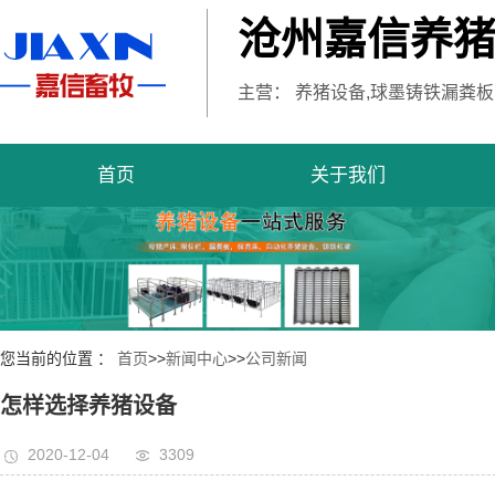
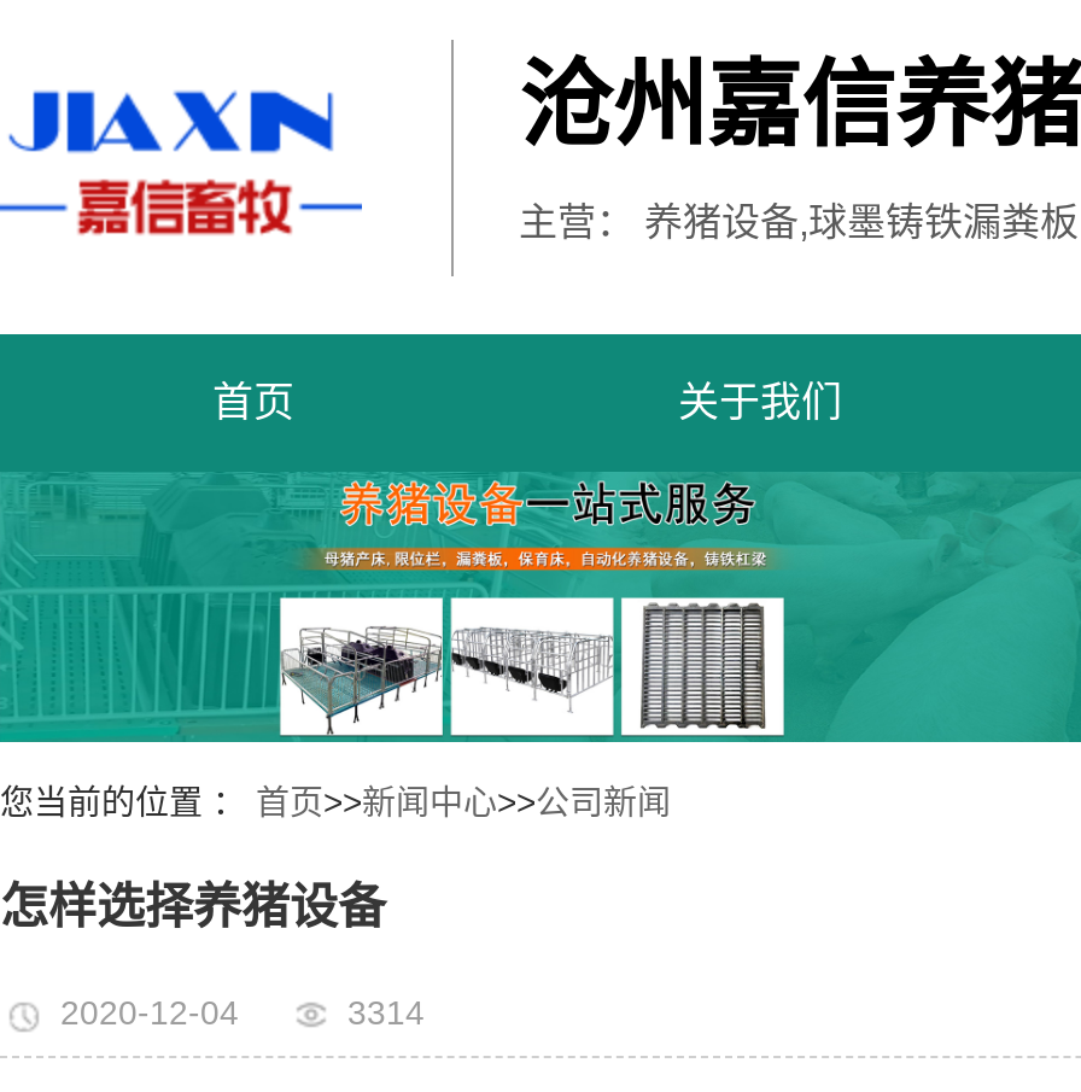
- 3309
+ 3314
